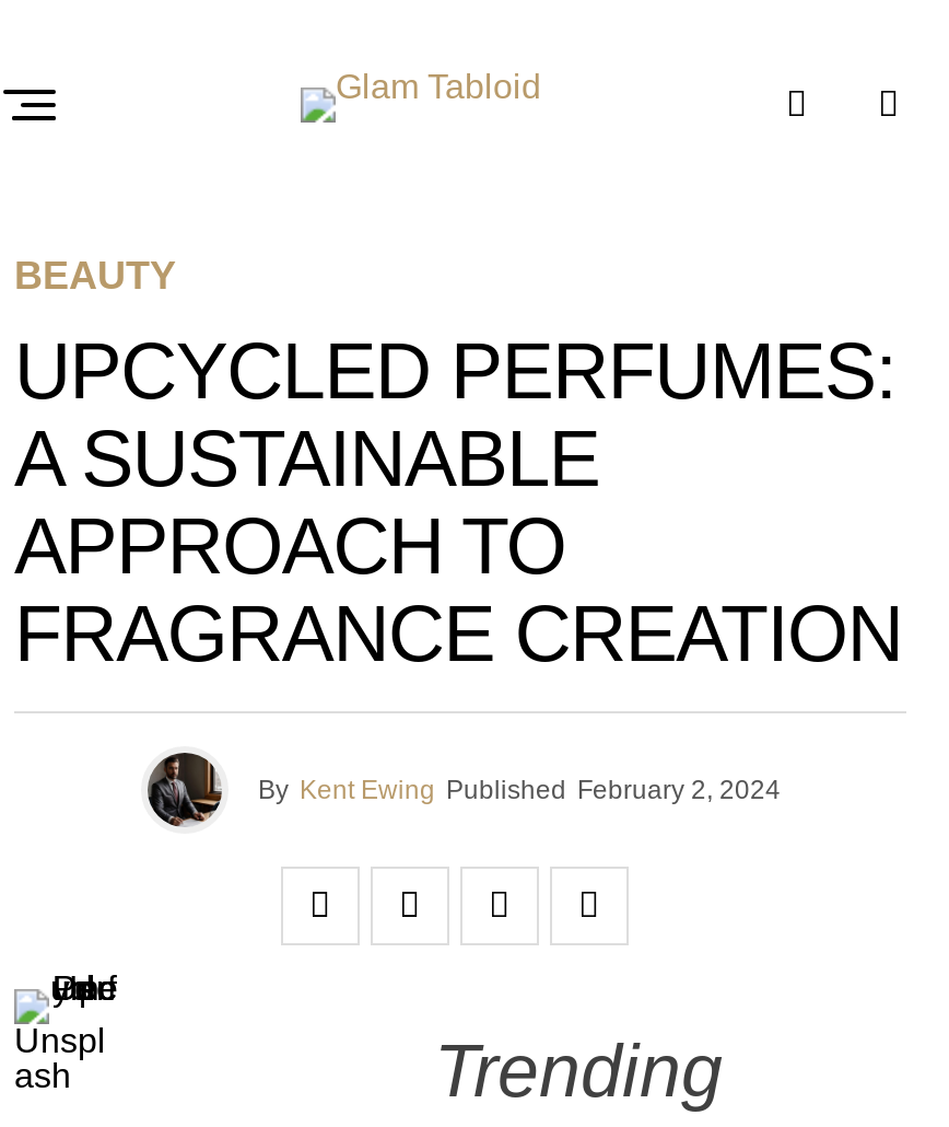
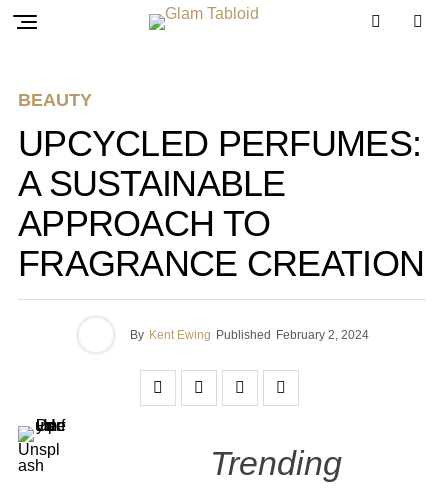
- [image]
